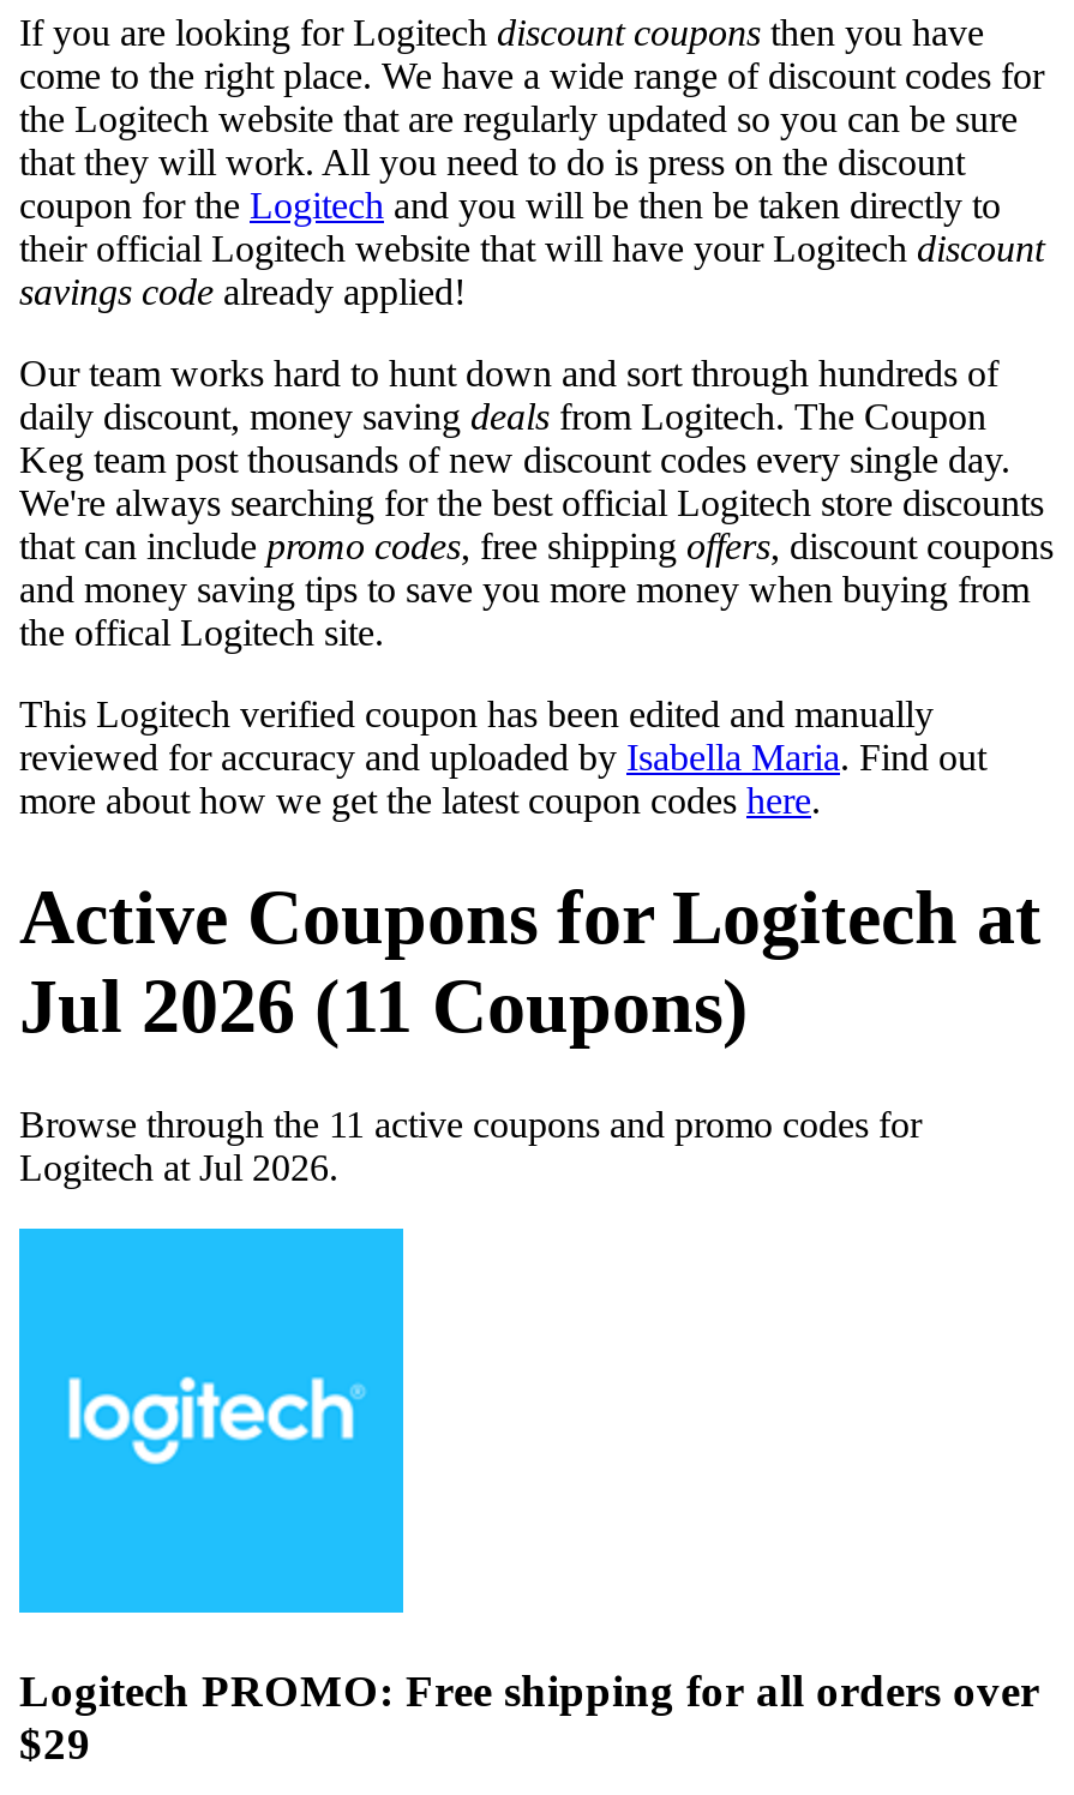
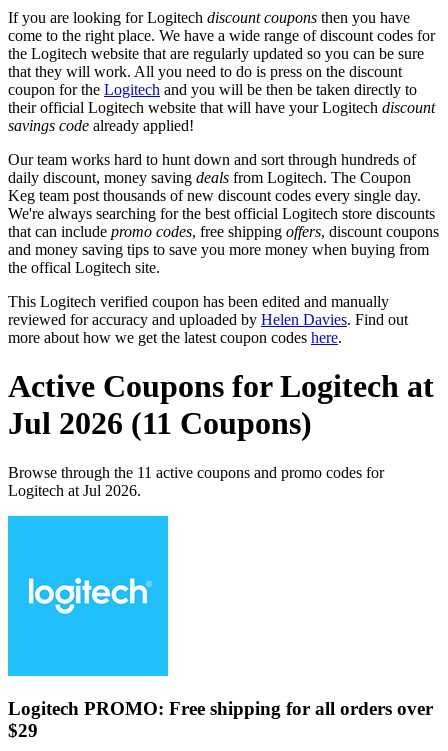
- reviewed for accuracy and uploaded by Isabella Maria. Find out
+ reviewed for accuracy and uploaded by Helen Davies. Find out
